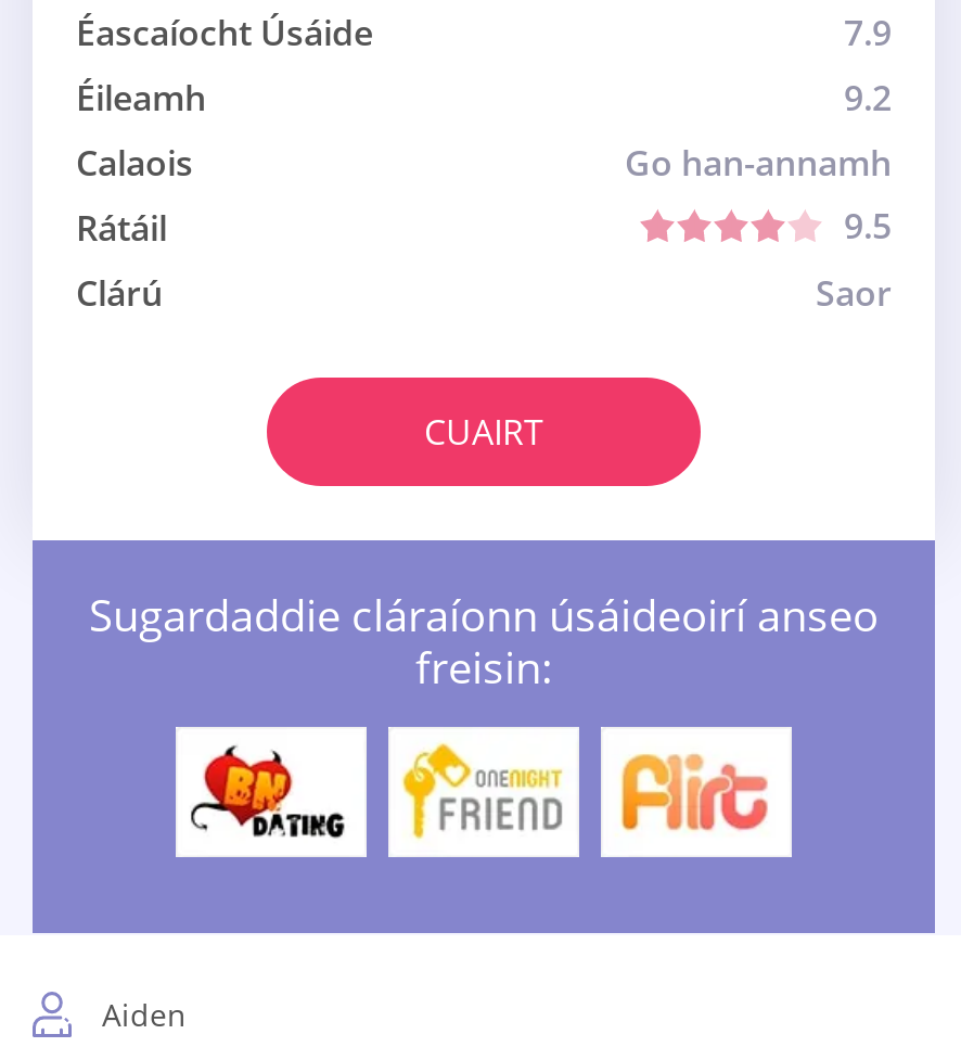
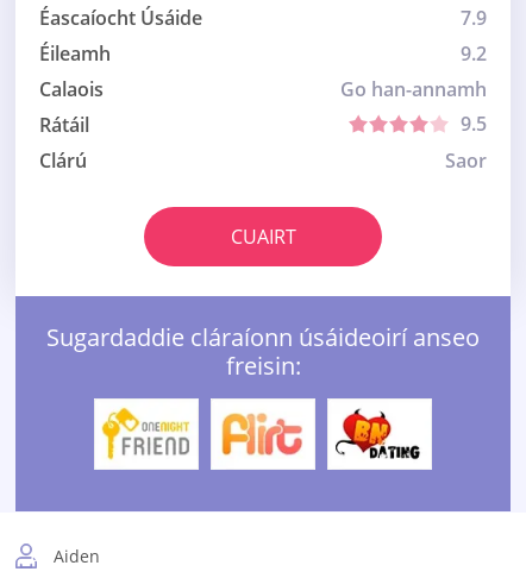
- [image]
+ [image]

- [image]
+ [image]

- [image]
+ [image]
